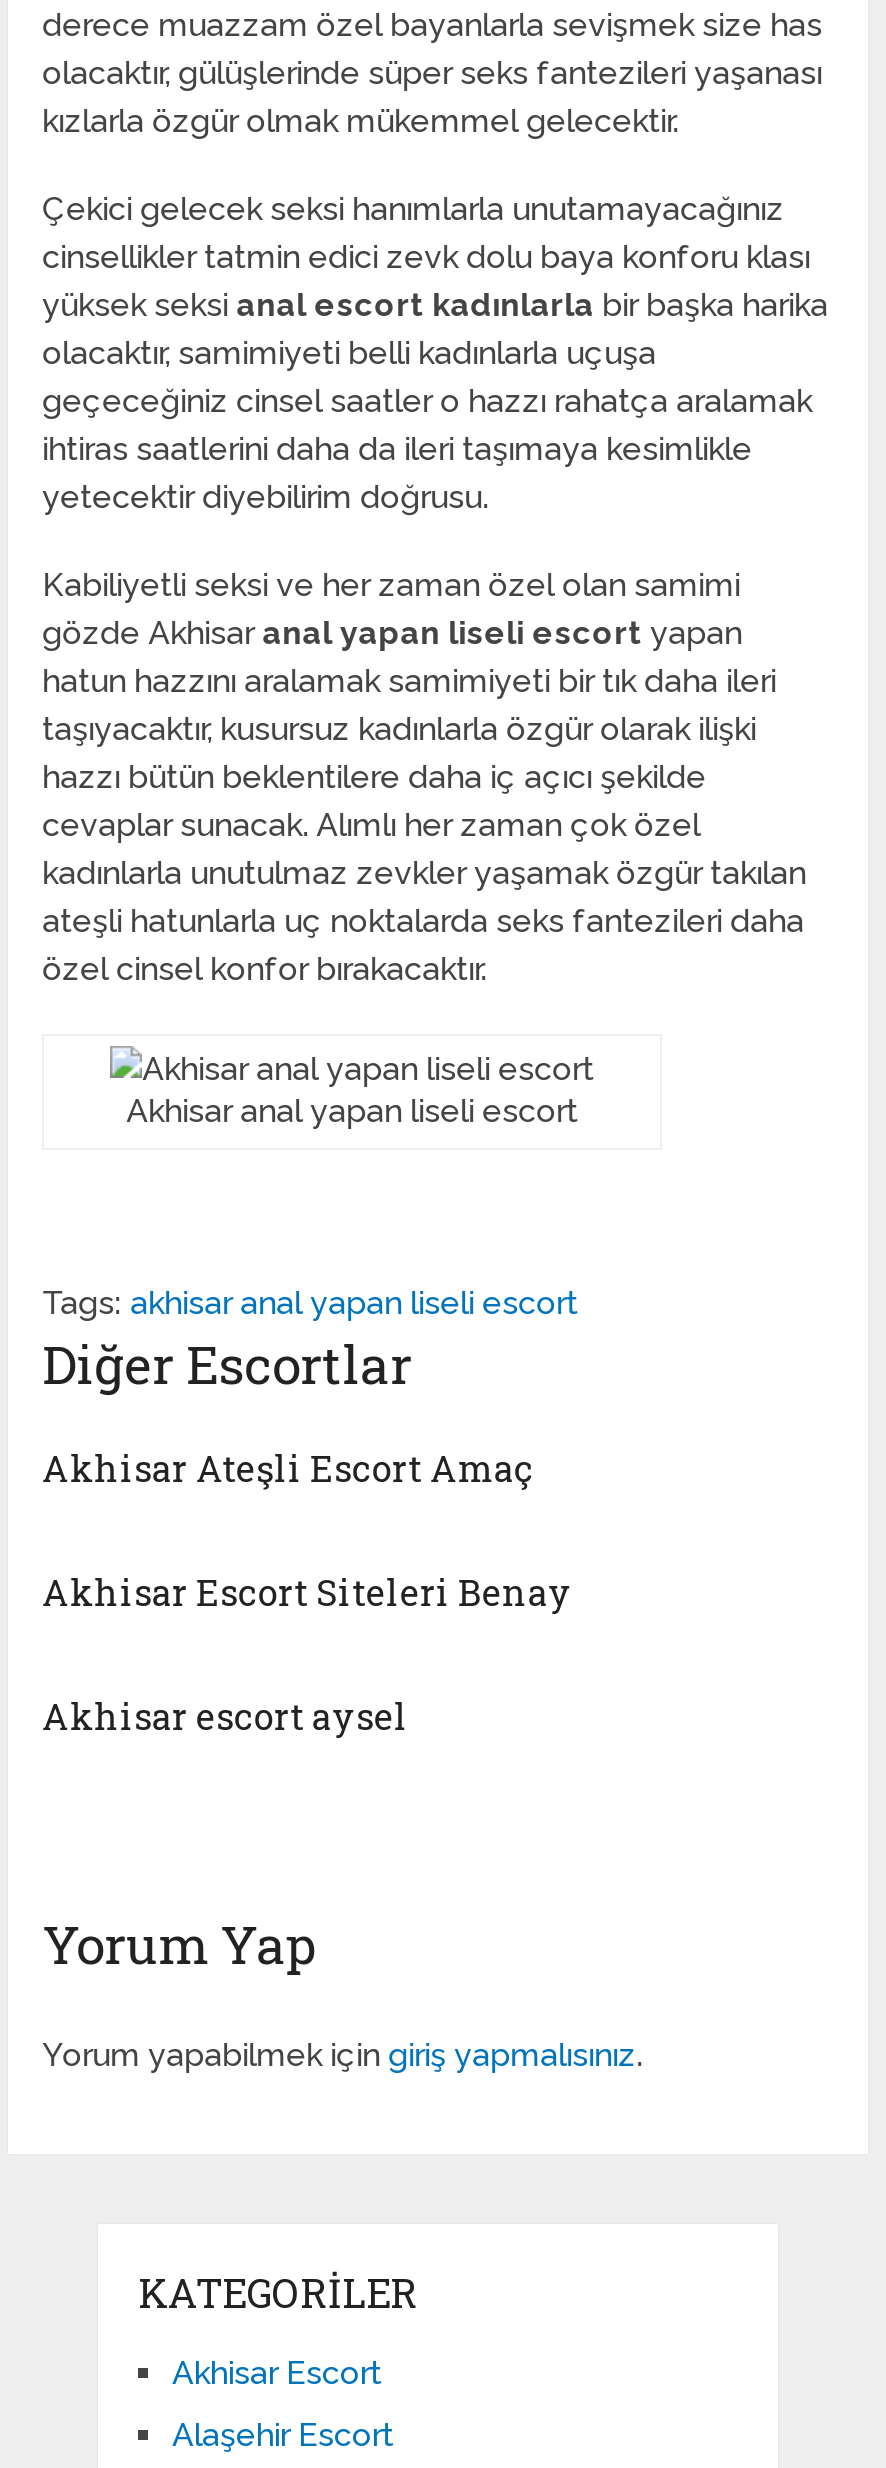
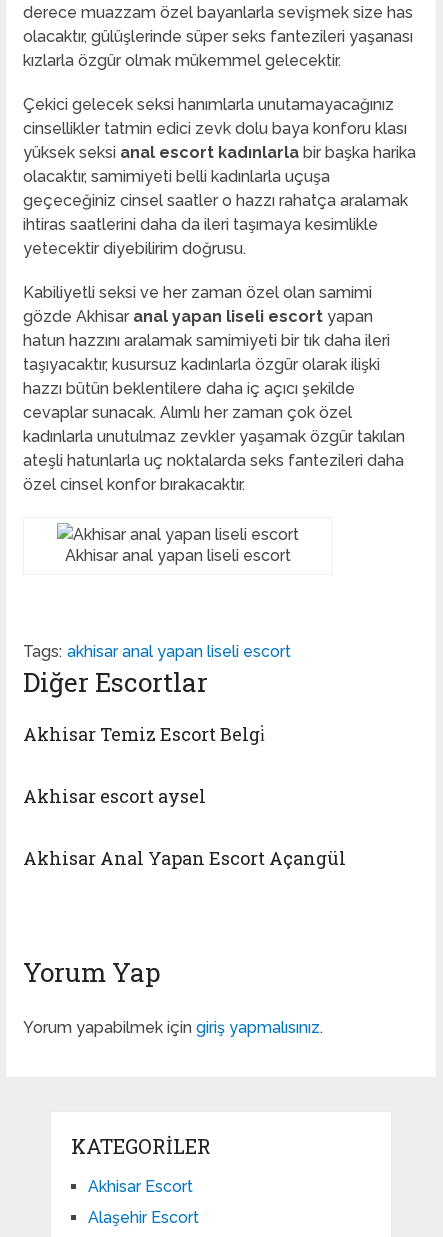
- Akhisar Ateşli Escort Amaç
- Akhisar Escort Siteleri Benay
+ Akhisar Temiz Escort Belgi̇

moved up: Akhisar escort aysel

+ Akhisar Anal Yapan Escort Açangül
